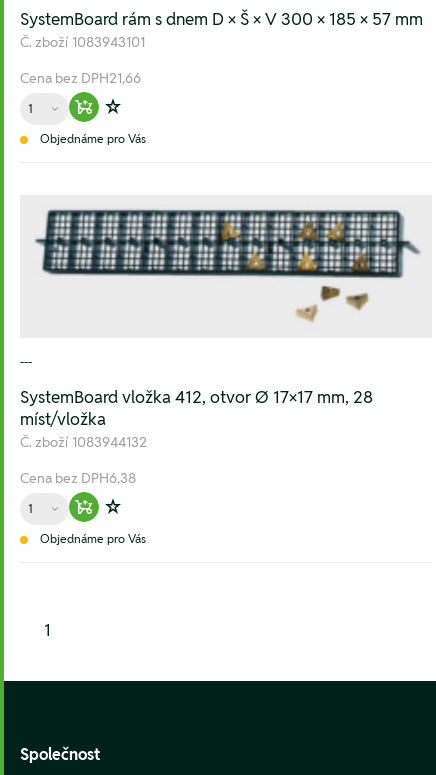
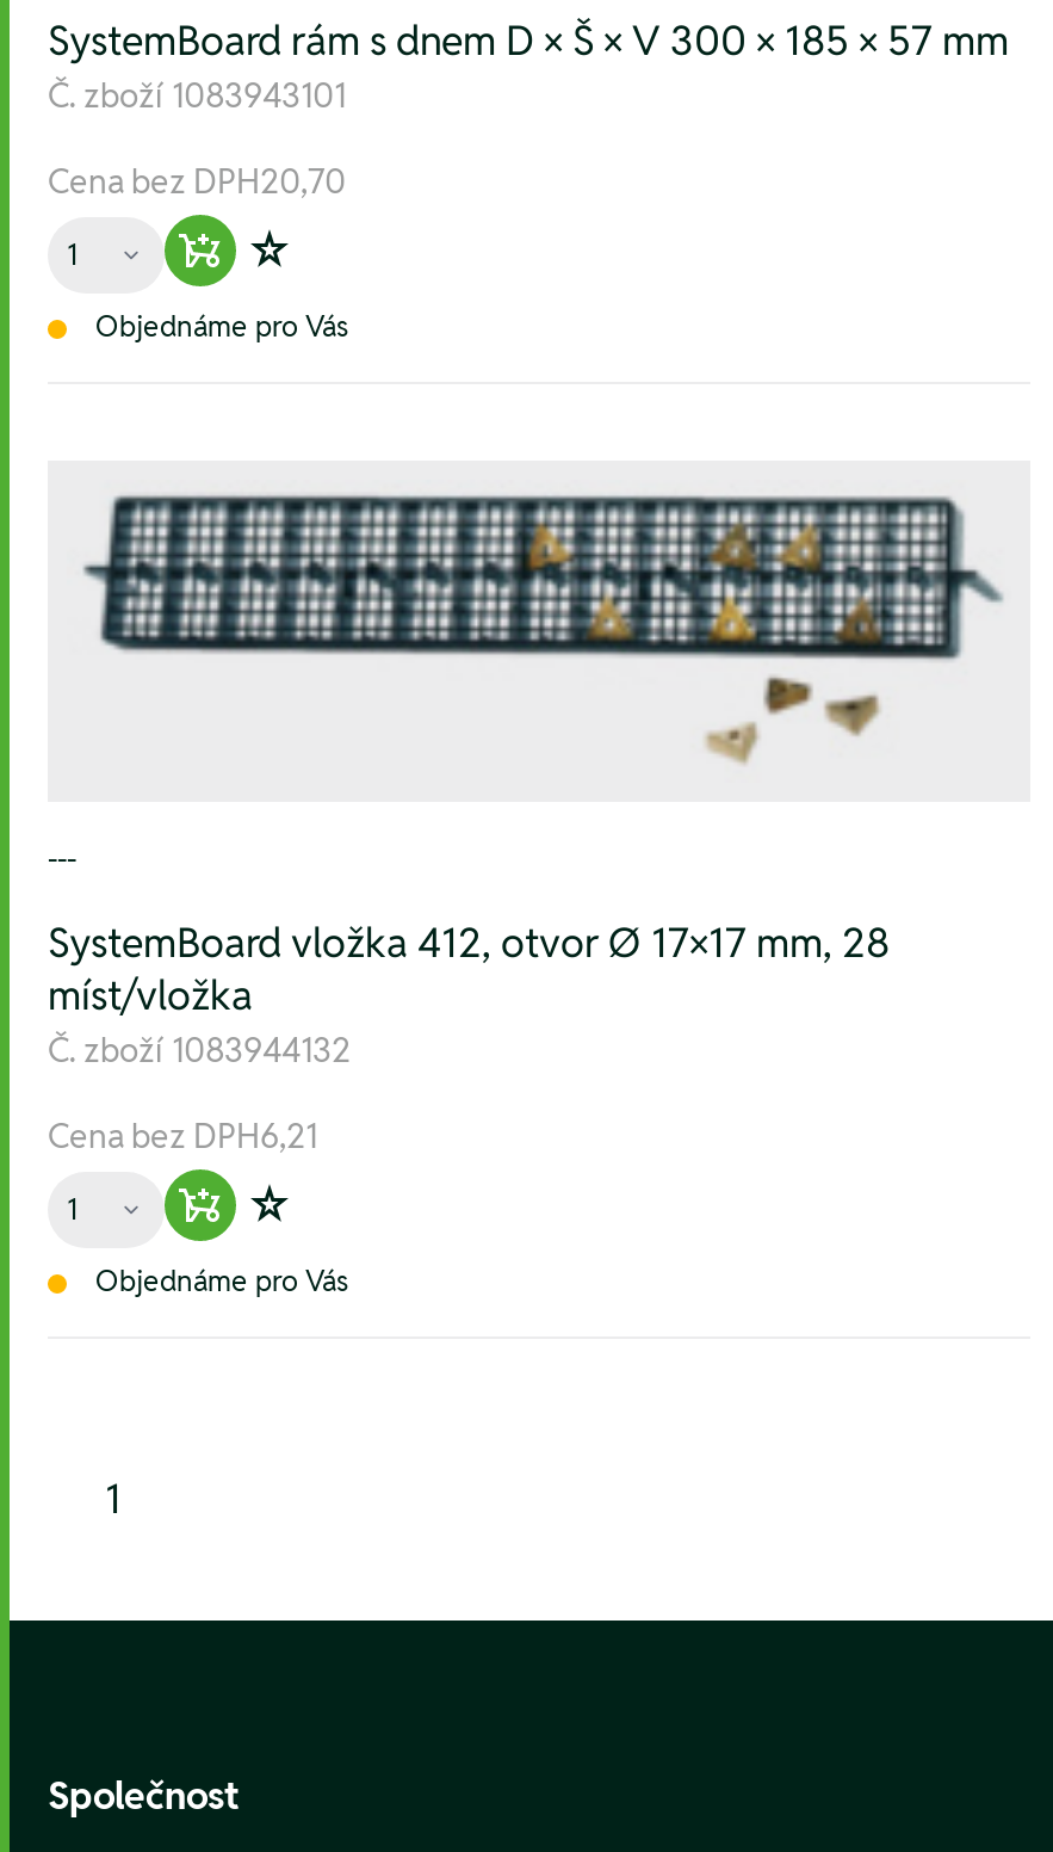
- Cena bez DPH21,66
+ Cena bez DPH20,70

- Cena bez DPH6,38
+ Cena bez DPH6,21
